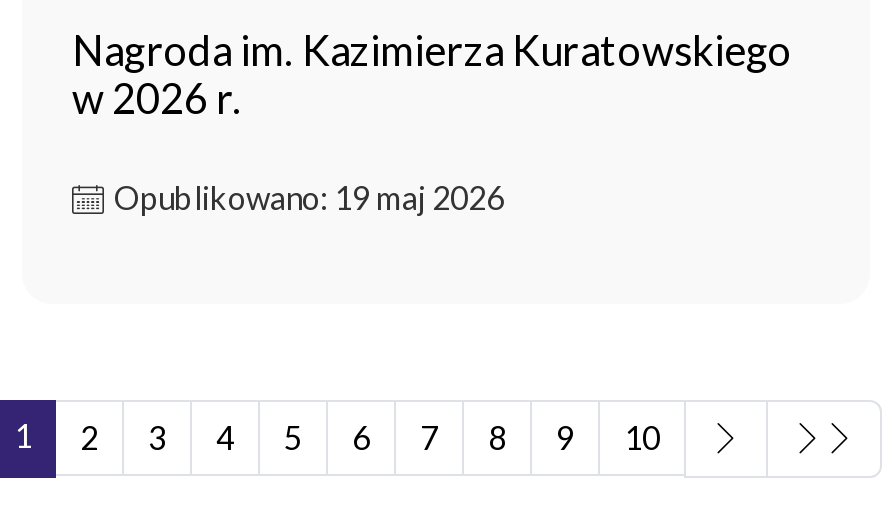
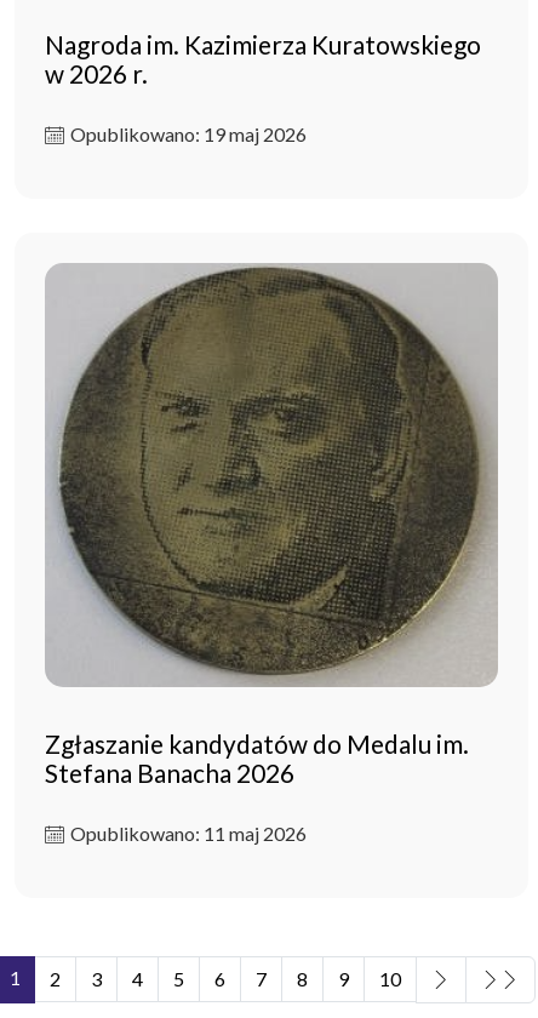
+ [image]
+ Zgłaszanie kandydatów do Medalu im.
+ Stefana Banacha 2026
+ Opublikowano: 11 maj 2026
